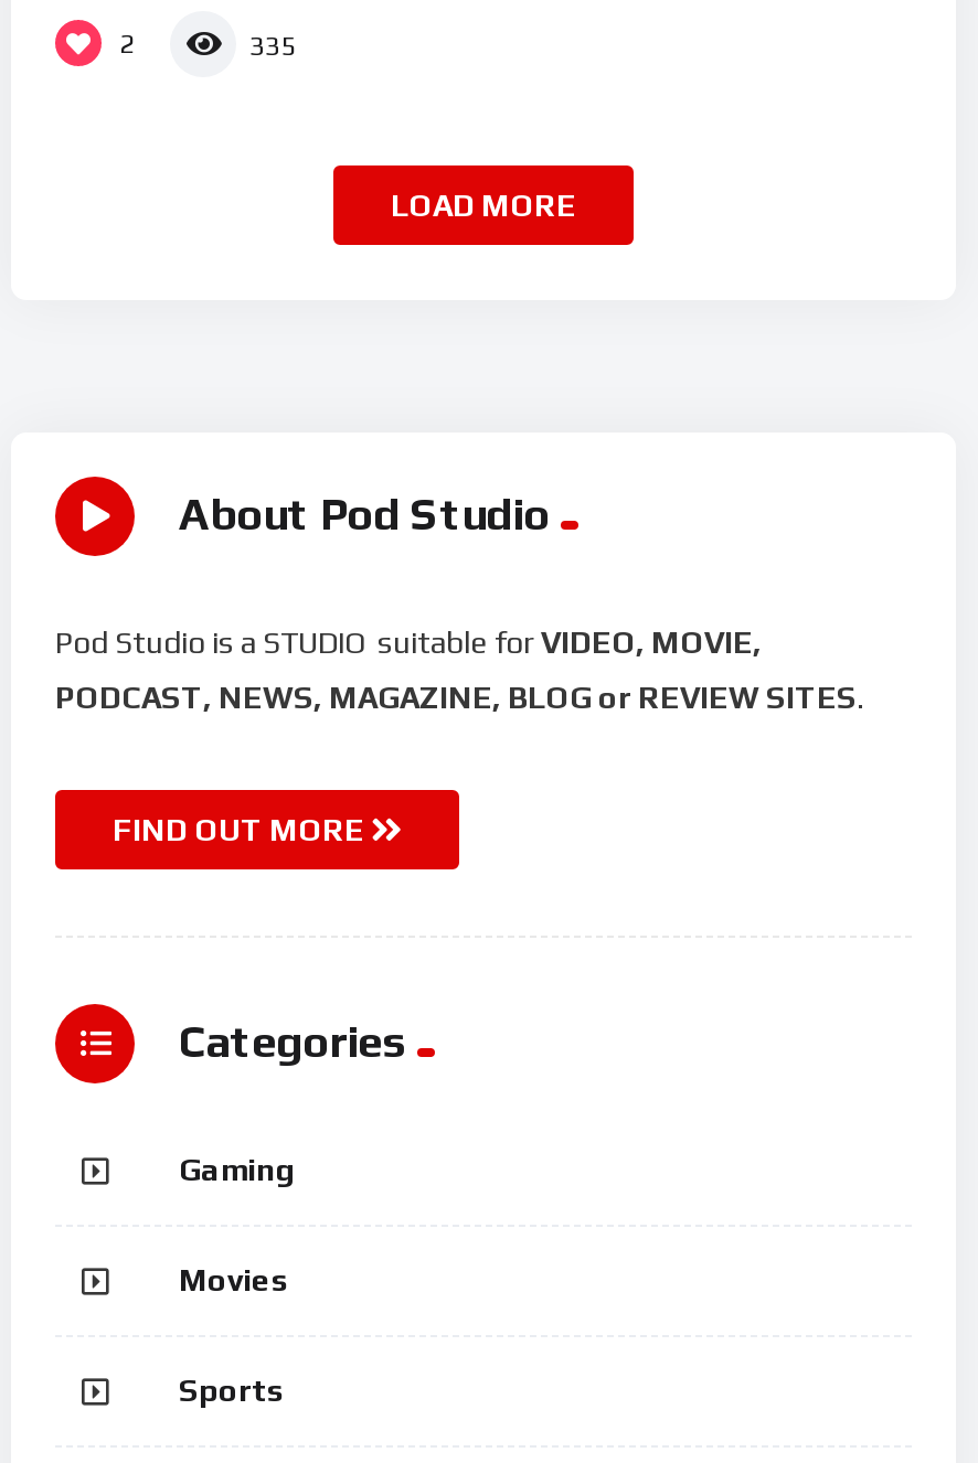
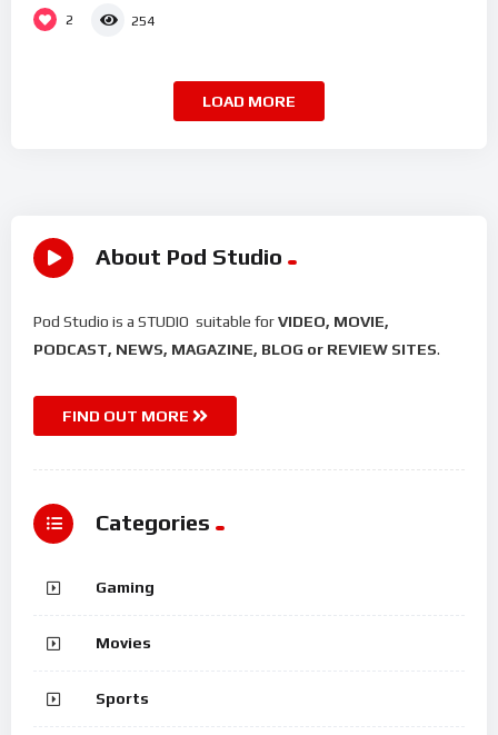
- 335
+ 254
